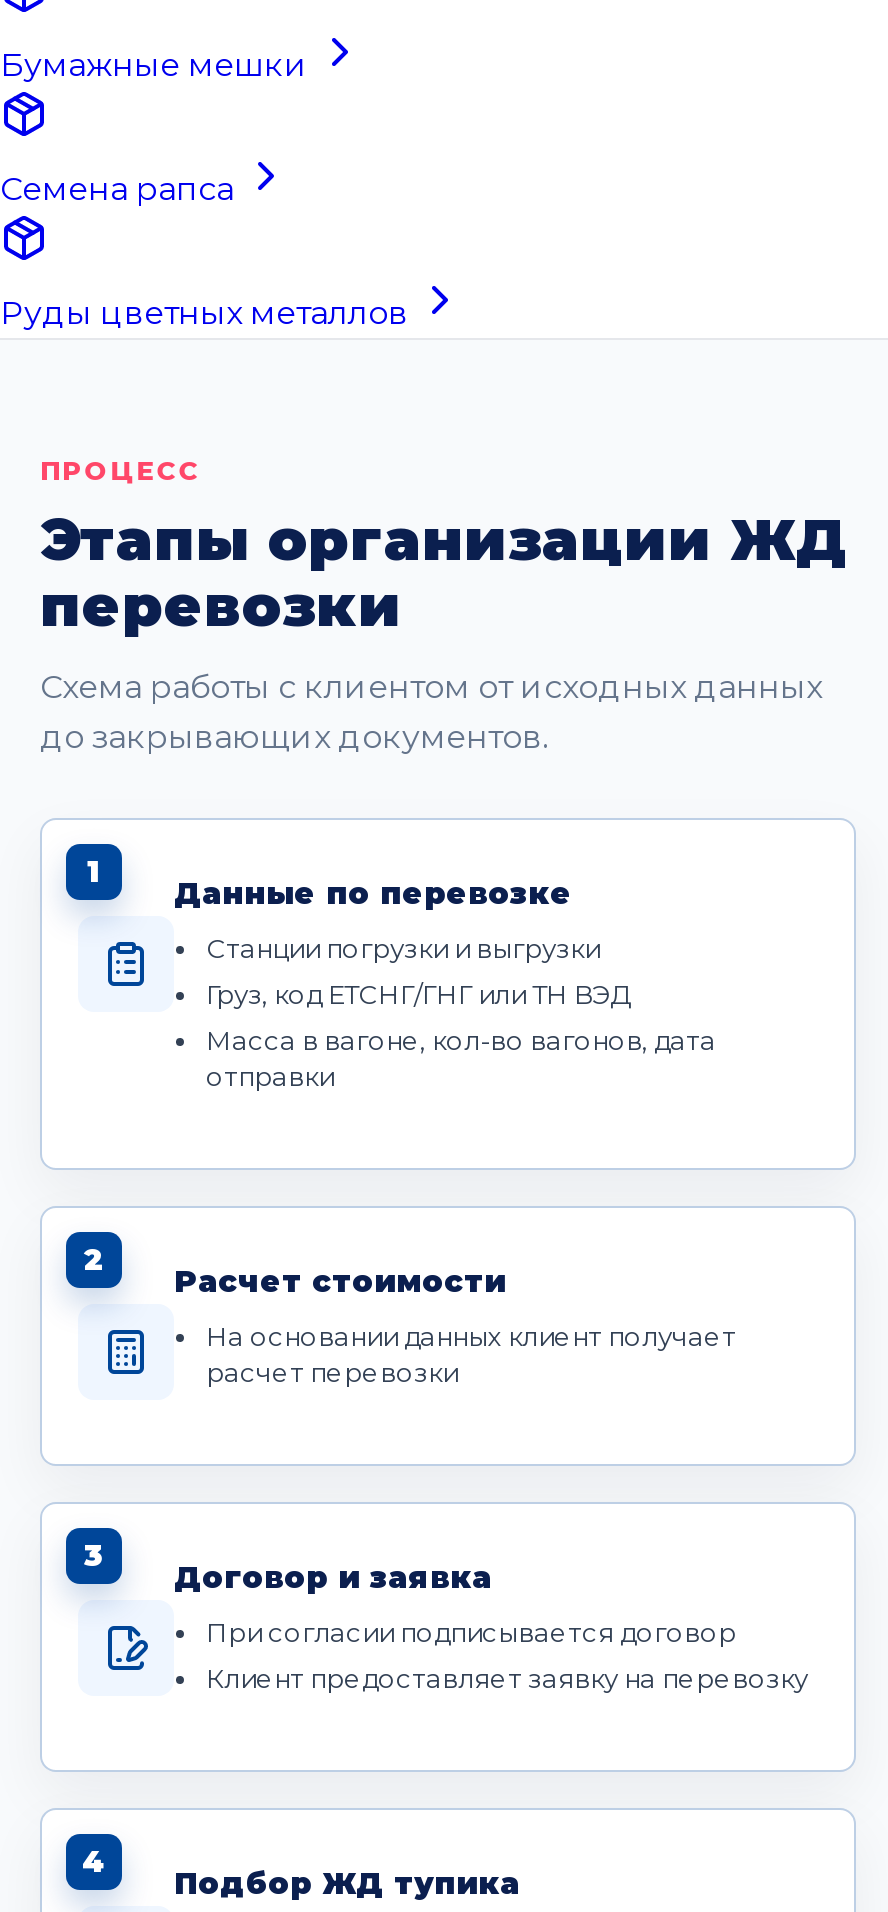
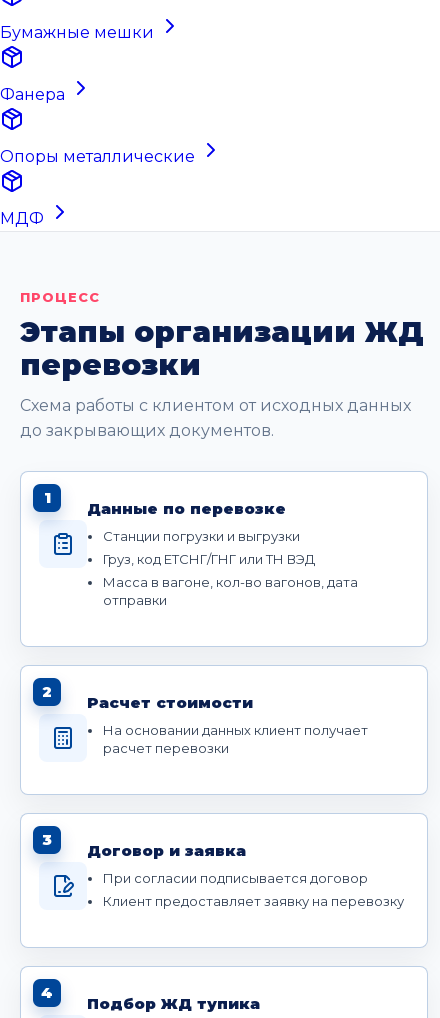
- Семена рапса
- Руды цветных металлов
+ Фанера
+ Опоры металлические
+ МДФ
